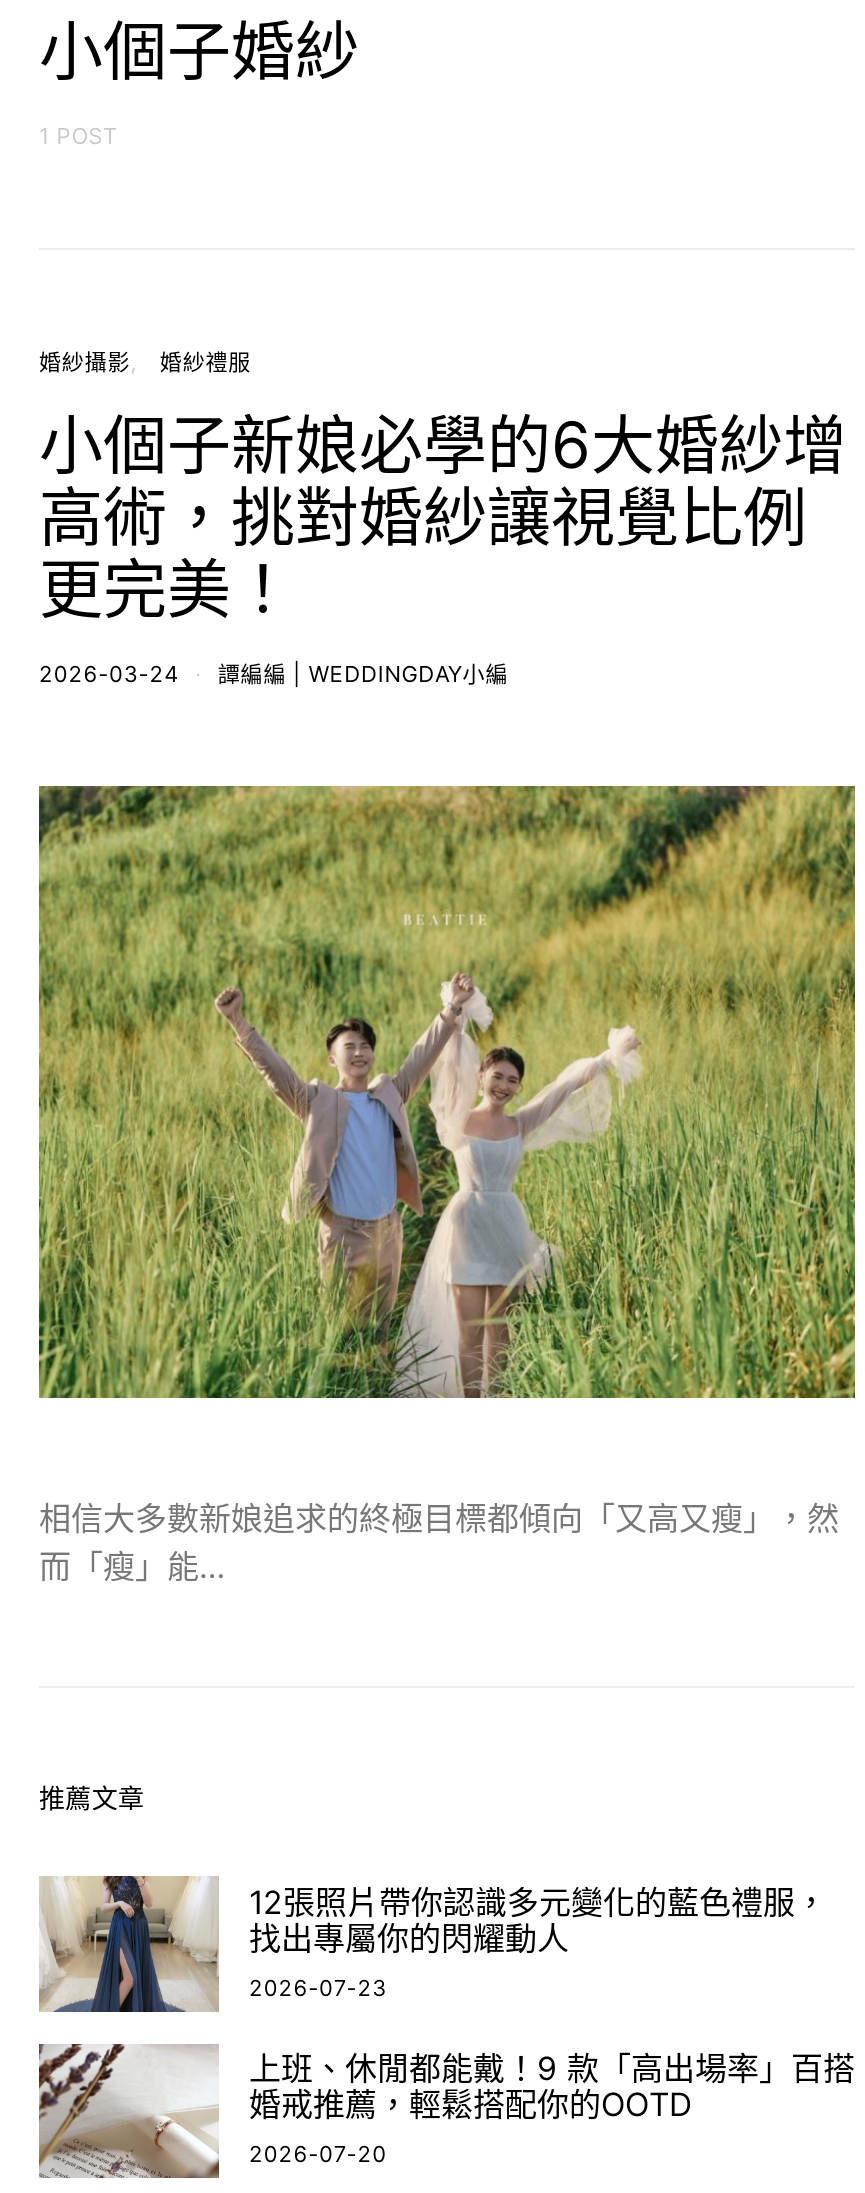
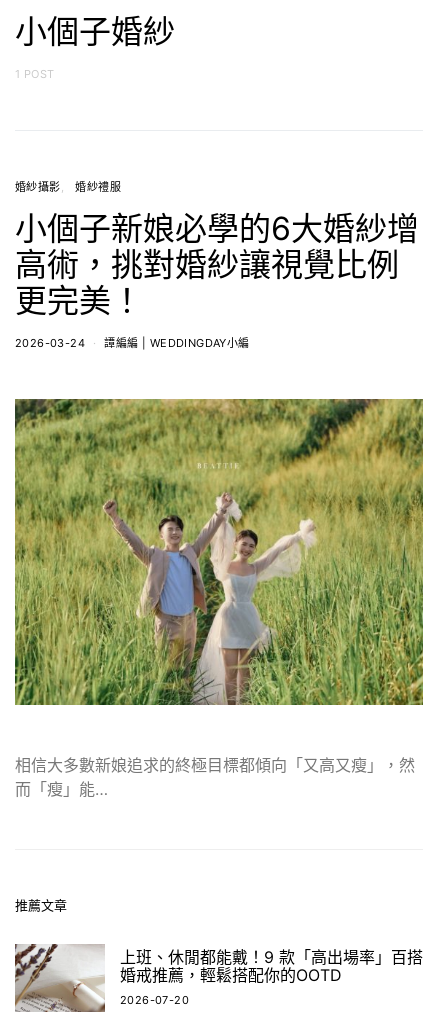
- [image]
- 12張照片帶你認識多元變化的藍色禮服，
- 找出專屬你的閃耀動人
- 2026-07-23
